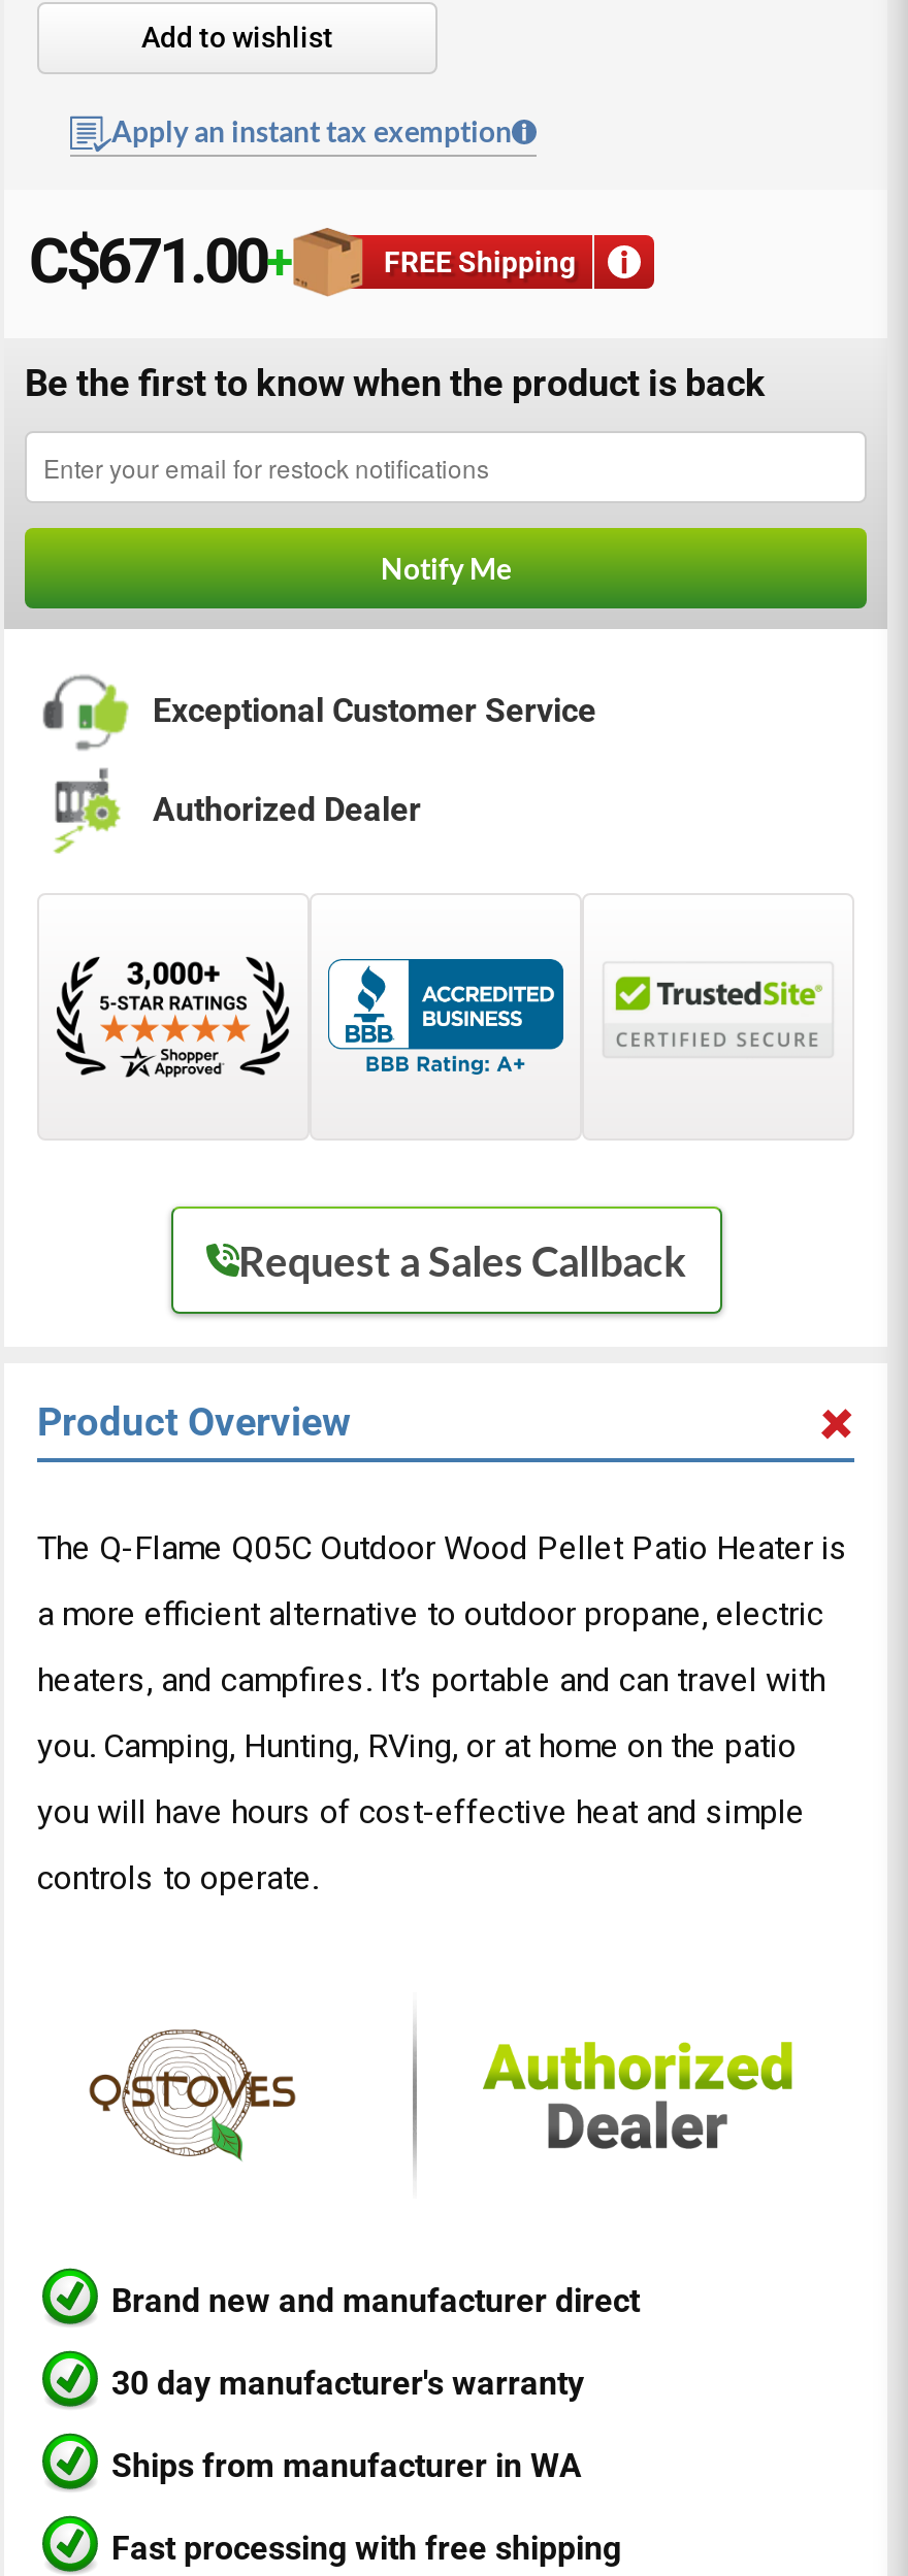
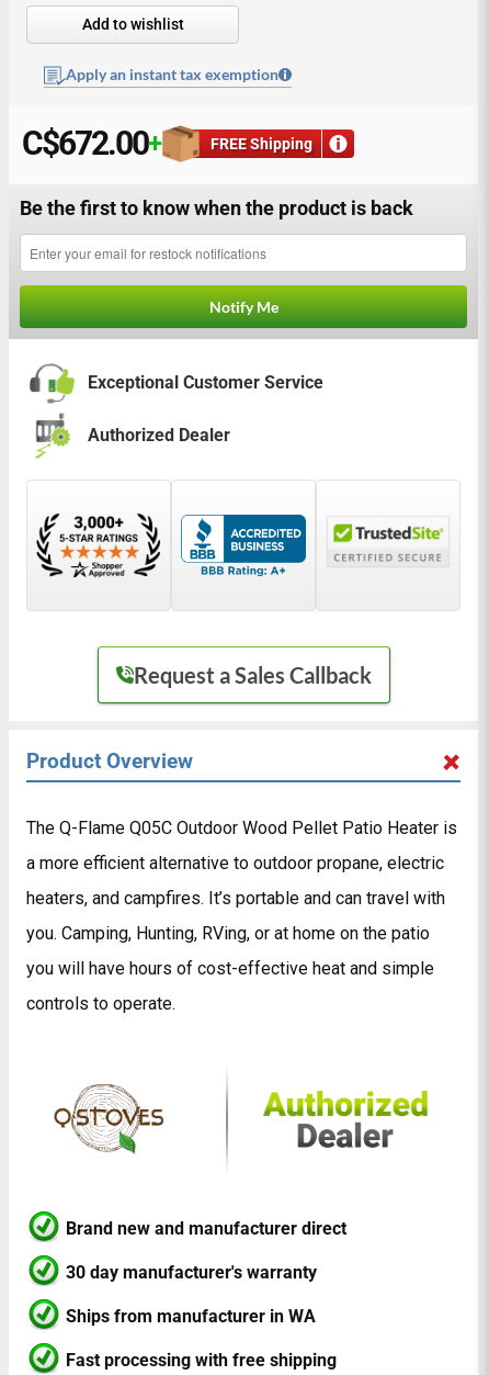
- C$671.00+
+ C$672.00+
